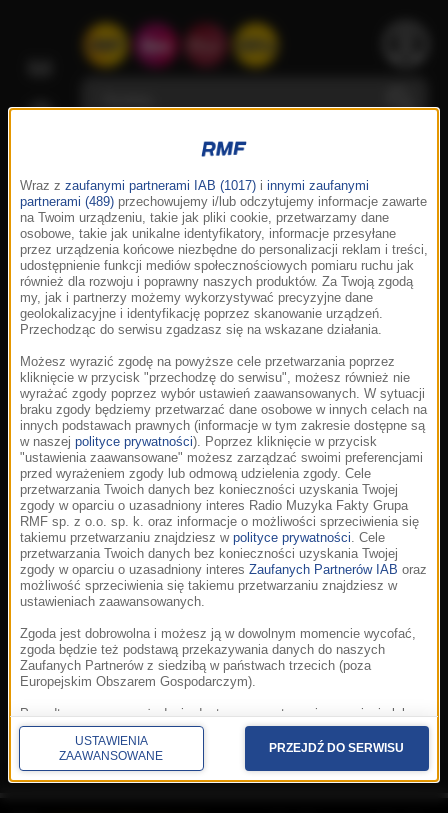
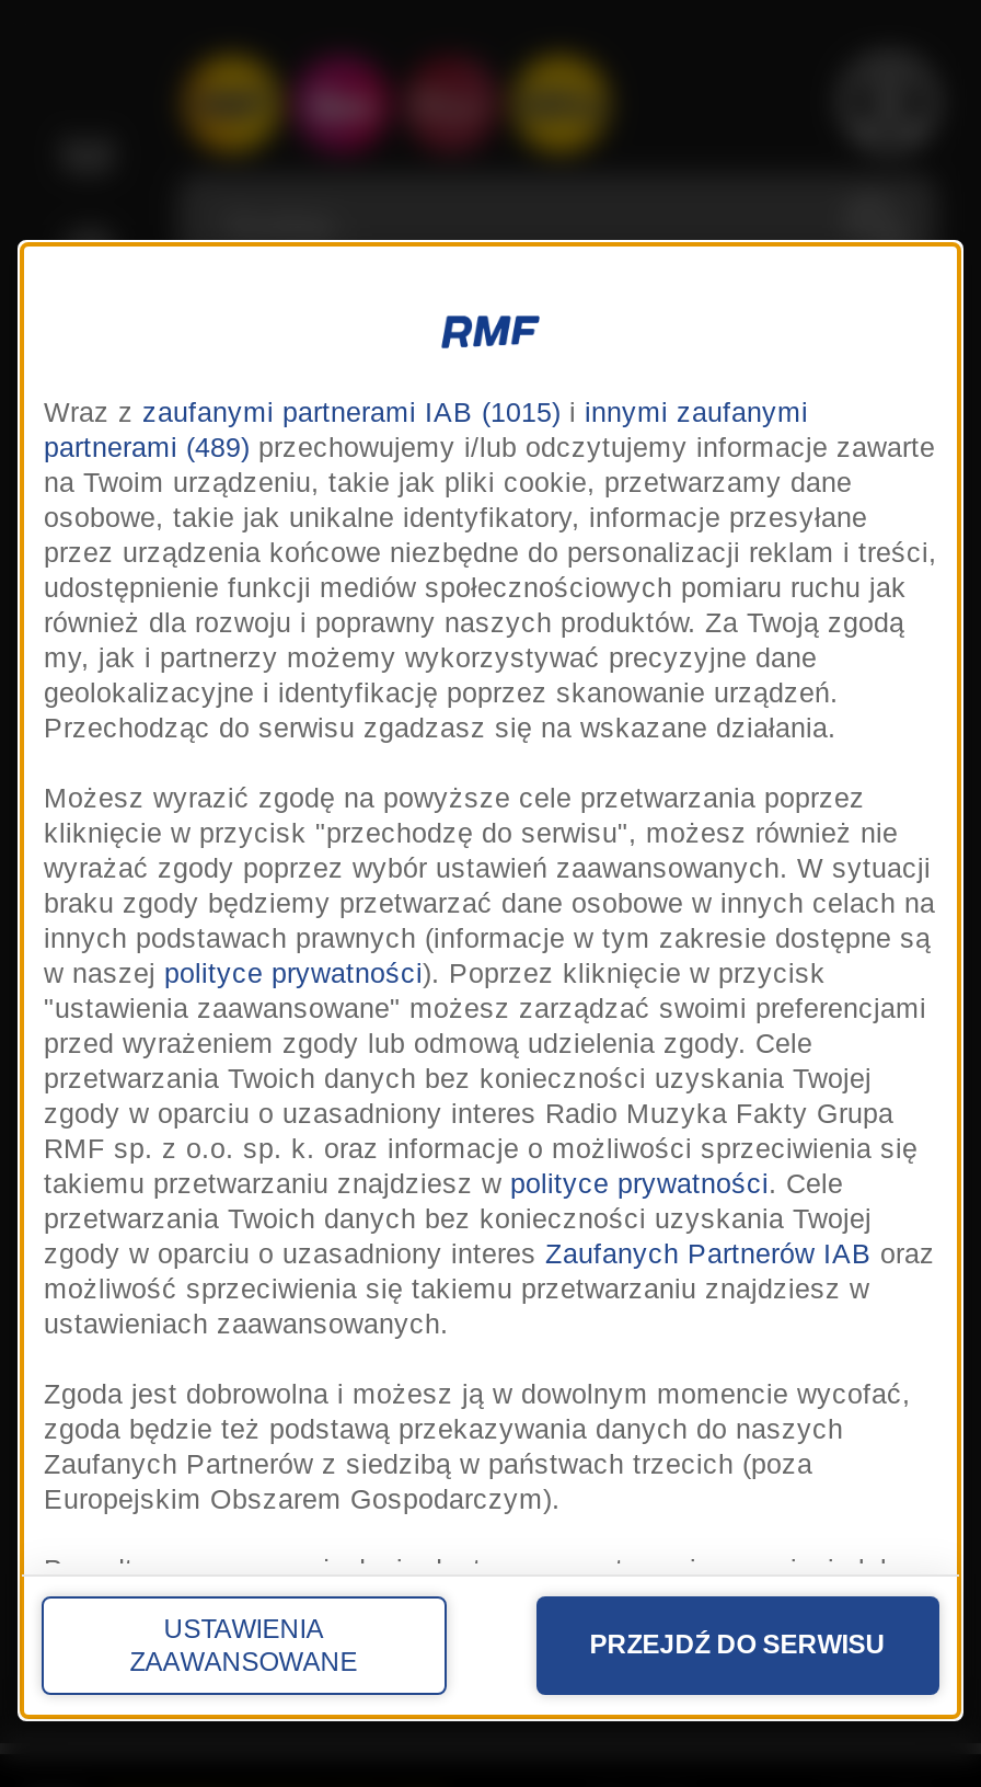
- Wraz z zaufanymi partnerami IAB (1017) i innymi zaufanymi
+ Wraz z zaufanymi partnerami IAB (1015) i innymi zaufanymi
